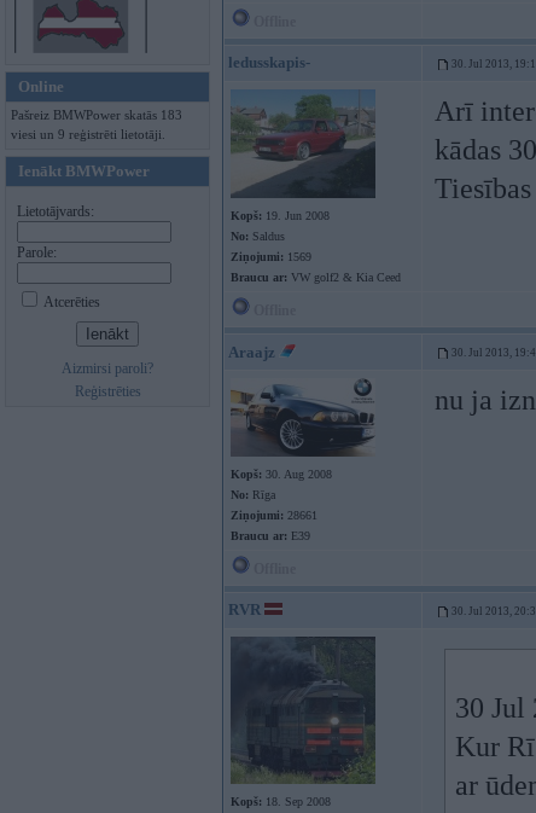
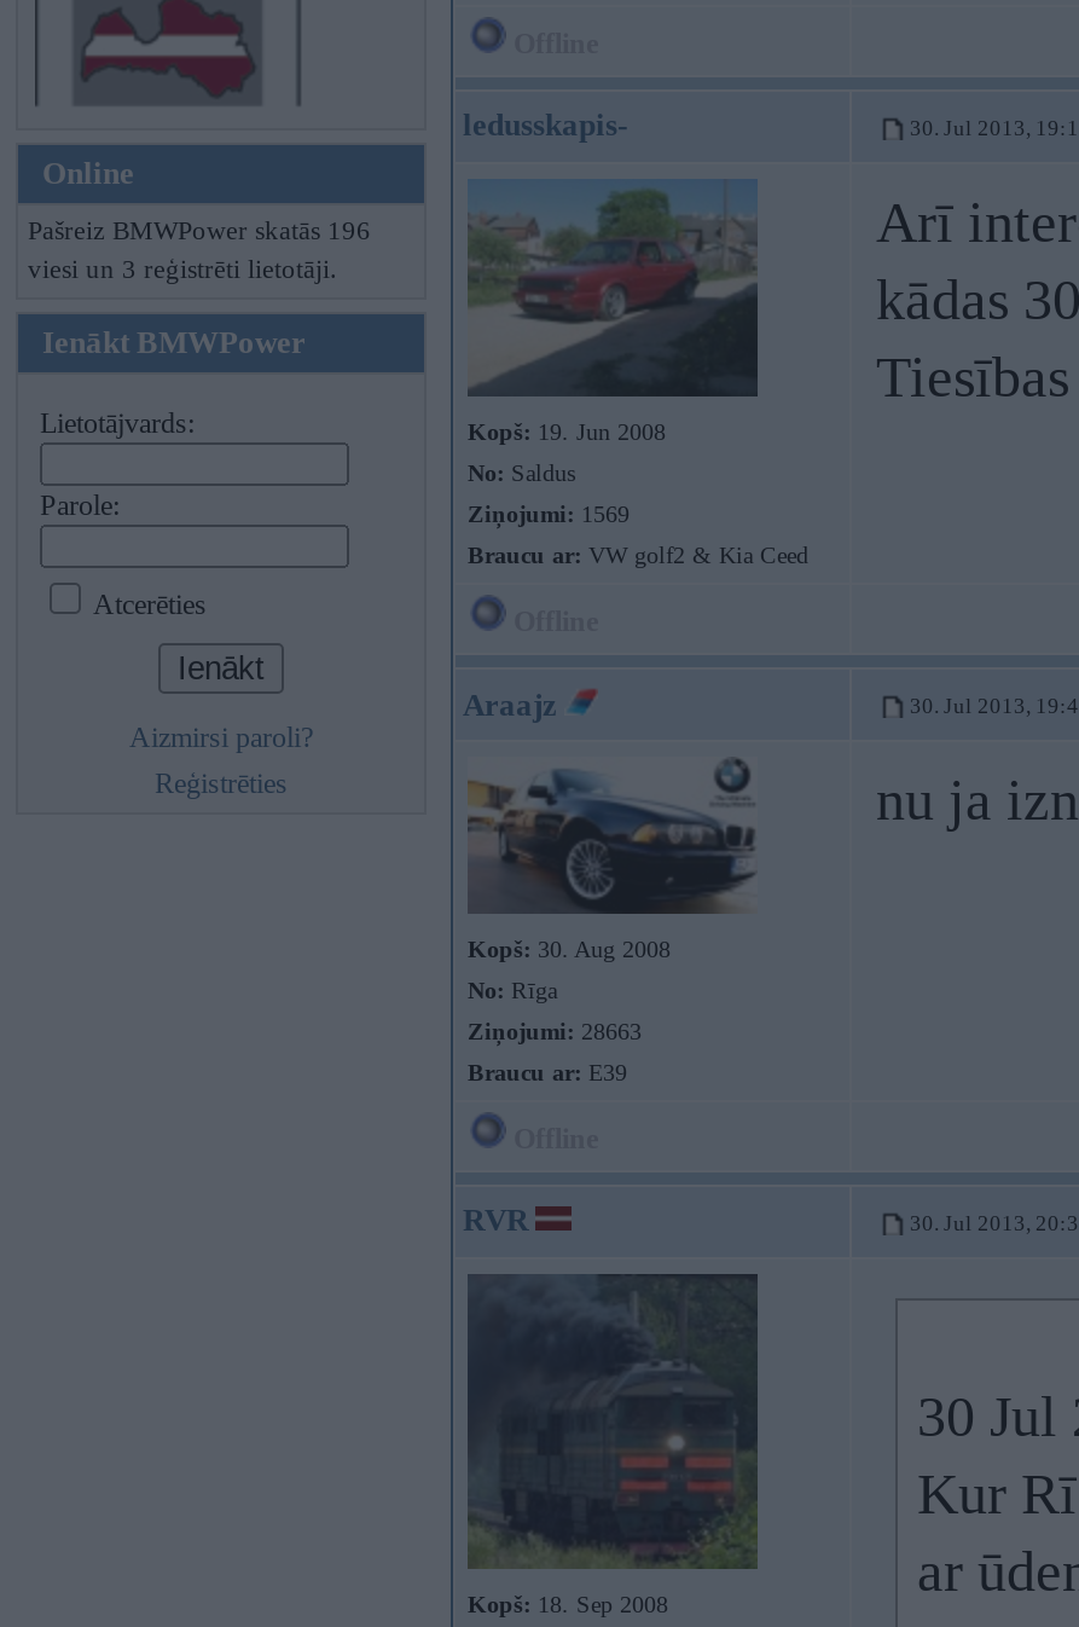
- Pašreiz BMWPower skatās 183
+ Pašreiz BMWPower skatās 196

- viesi un 9 reģistrēti lietotāji.
+ viesi un 3 reģistrēti lietotāji.

- Ziņojumi: 28661
+ Ziņojumi: 28663
